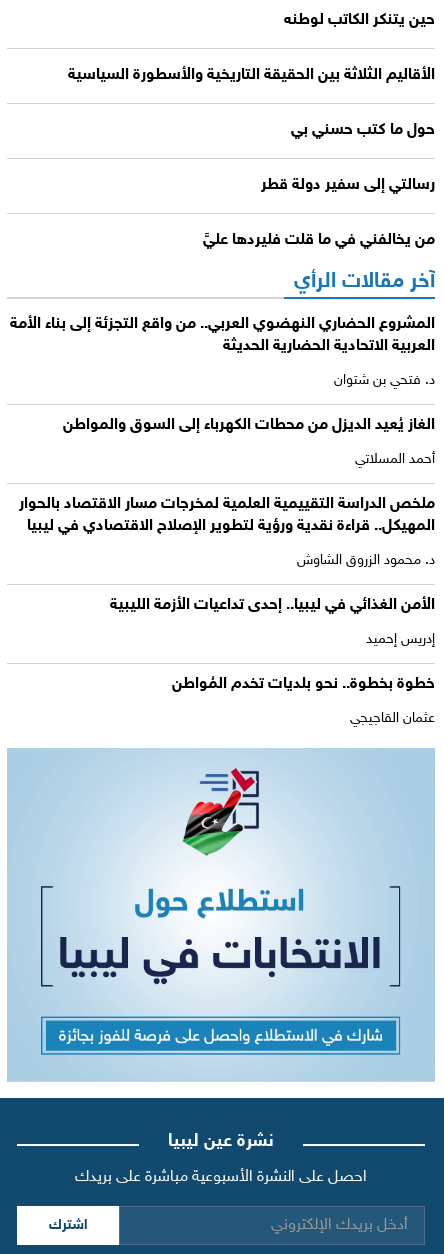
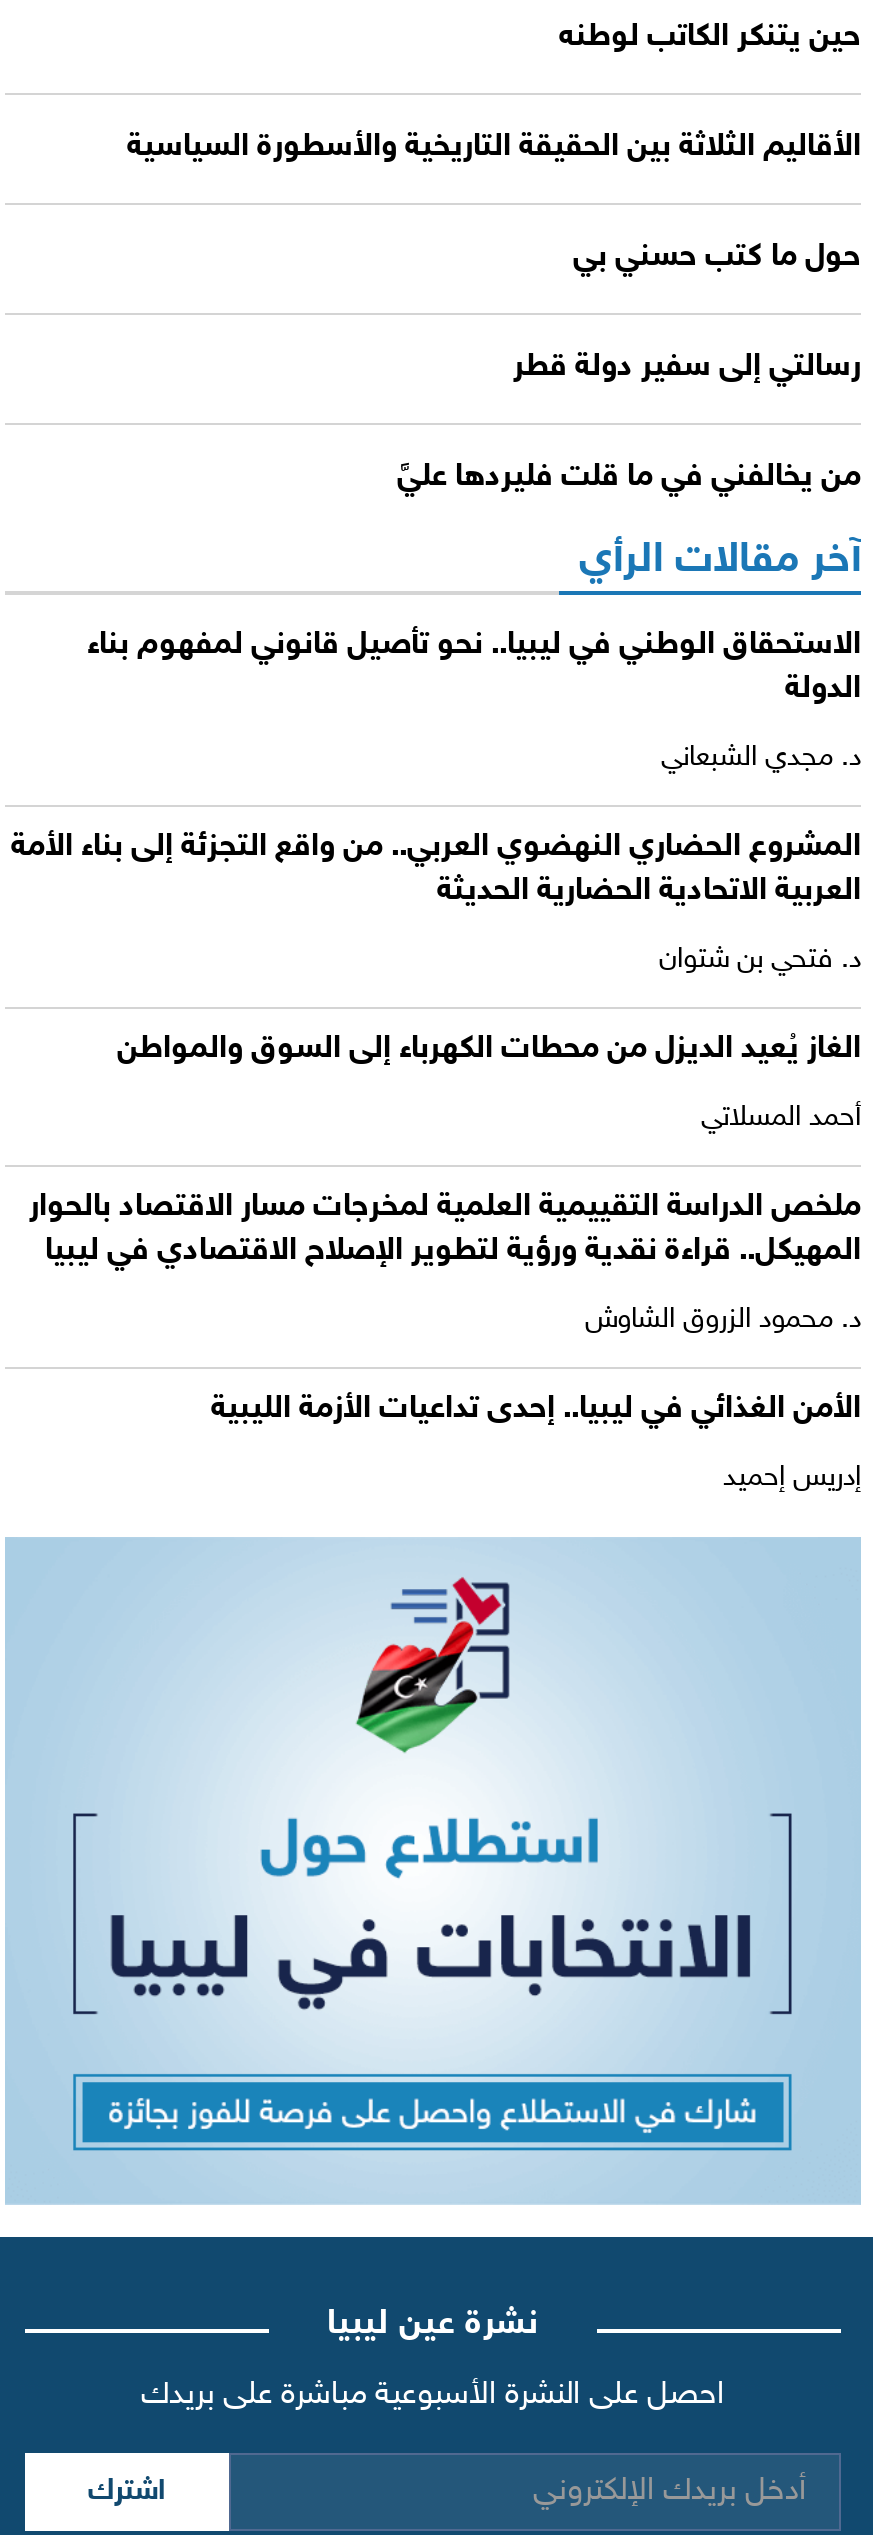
+ الاستحقاق الوطني في ليبيا.. نحو تأصيل قانوني لمفهوم بناء
+ الدولة
+ د. مجدي الشبعاني

moved down: المشروع الحضاري النهضوي العربي.. من واقع التجزئة إلى بناء الأمة | العربية الاتحادية الحضارية الحديثة | د. فتحي بن شتوان | ... | الأمن الغذائي في ليبيا.. إحدى تداعيات الأزمة الليبية | إدريس إحميد

- خطوة بخطوة.. نحو بلديات تخدم المُواطن
- عثمان القاجيجي
